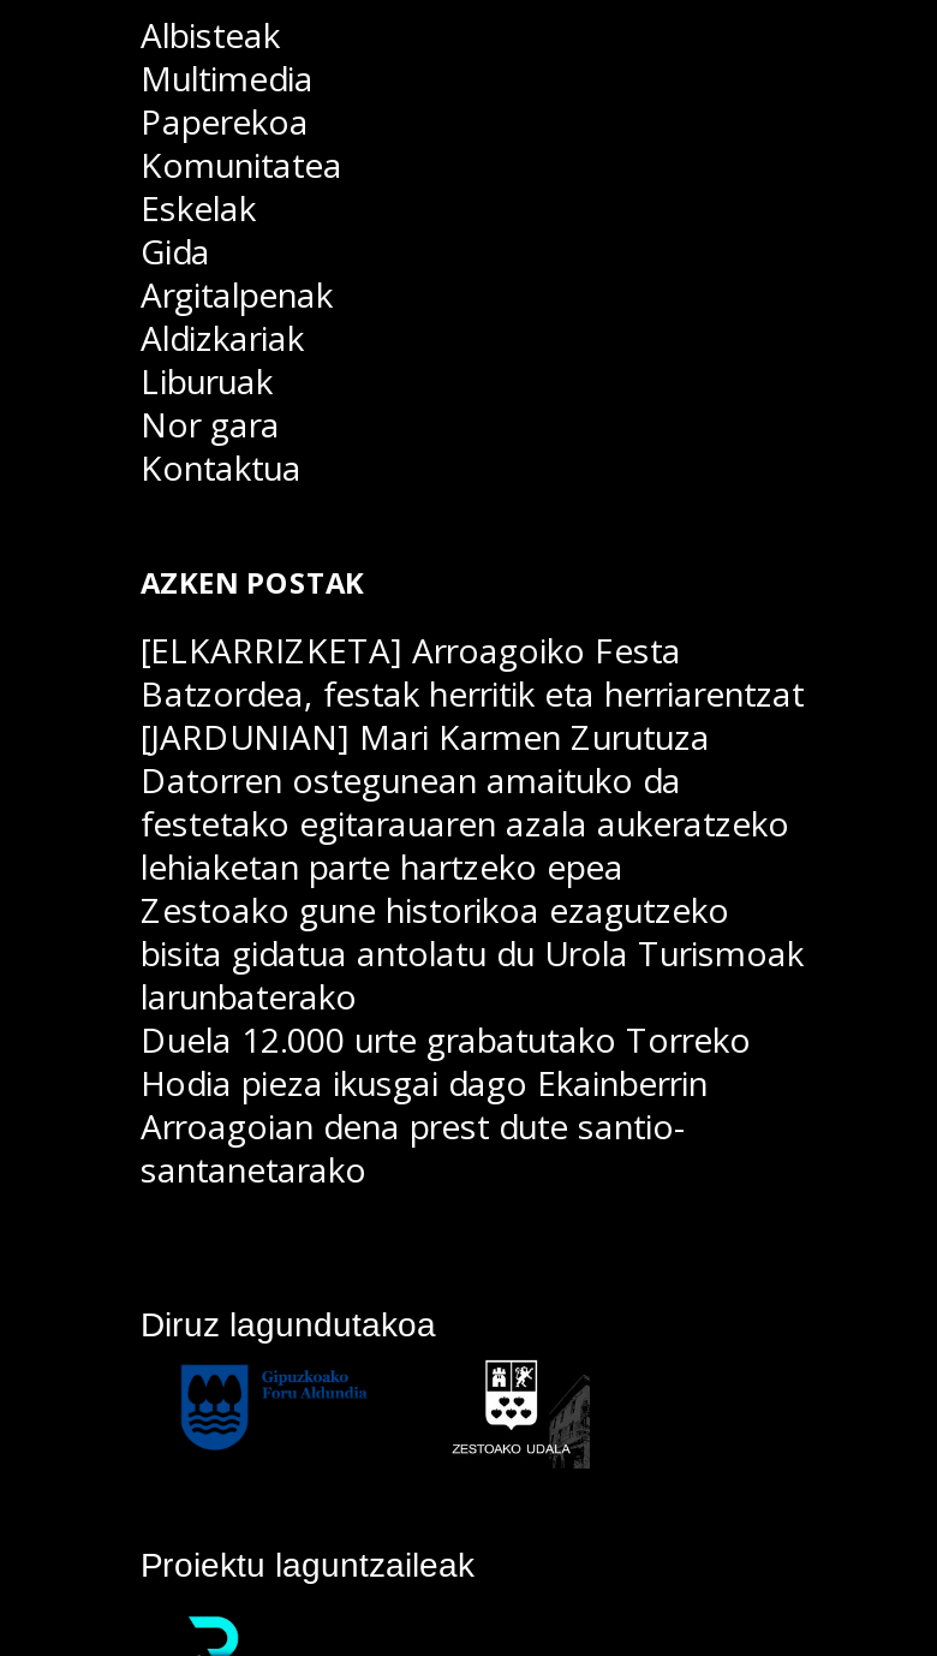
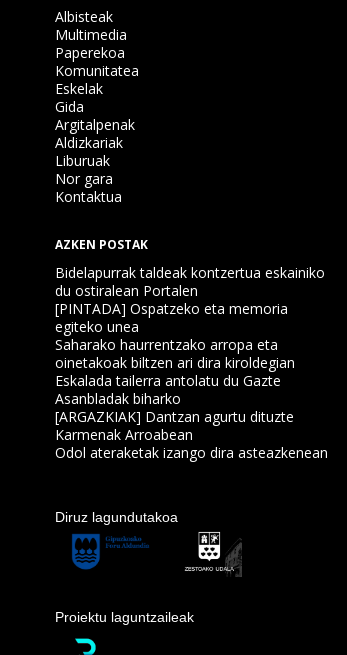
- [ELKARRIZKETA] Arroagoiko Festa
- Batzordea, festak herritik eta herriarentzat
- [JARDUNIAN] Mari Karmen Zurutuza
- Datorren ostegunean amaituko da
- festetako egitarauaren azala aukeratzeko
- lehiaketan parte hartzeko epea
- Zestoako gune historikoa ezagutzeko
- bisita gidatua antolatu du Urola Turismoak
- larunbaterako
- Duela 12.000 urte grabatutako Torreko
- Hodia pieza ikusgai dago Ekainberrin
- Arroagoian dena prest dute santio-
- santanetarako
+ Bidelapurrak taldeak kontzertua eskainiko
+ du ostiralean Portalen
+ [PINTADA] Ospatzeko eta memoria
+ egiteko unea
+ Saharako haurrentzako arropa eta
+ oinetakoak biltzen ari dira kiroldegian
+ Eskalada tailerra antolatu du Gazte
+ Asanbladak biharko
+ [ARGAZKIAK] Dantzan agurtu dituzte
+ Karmenak Arroabean
+ Odol ateraketak izango dira asteazkenean
